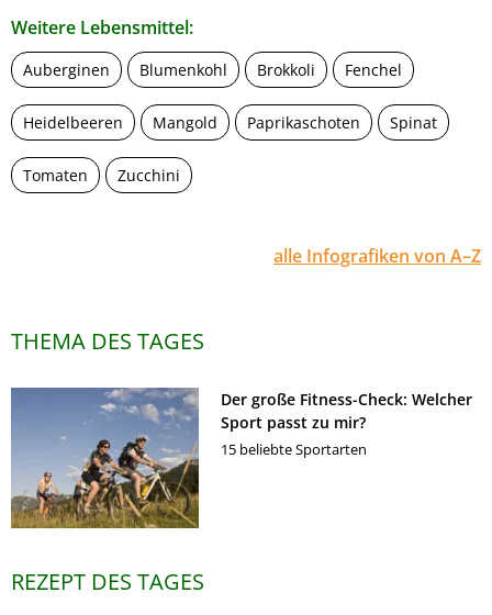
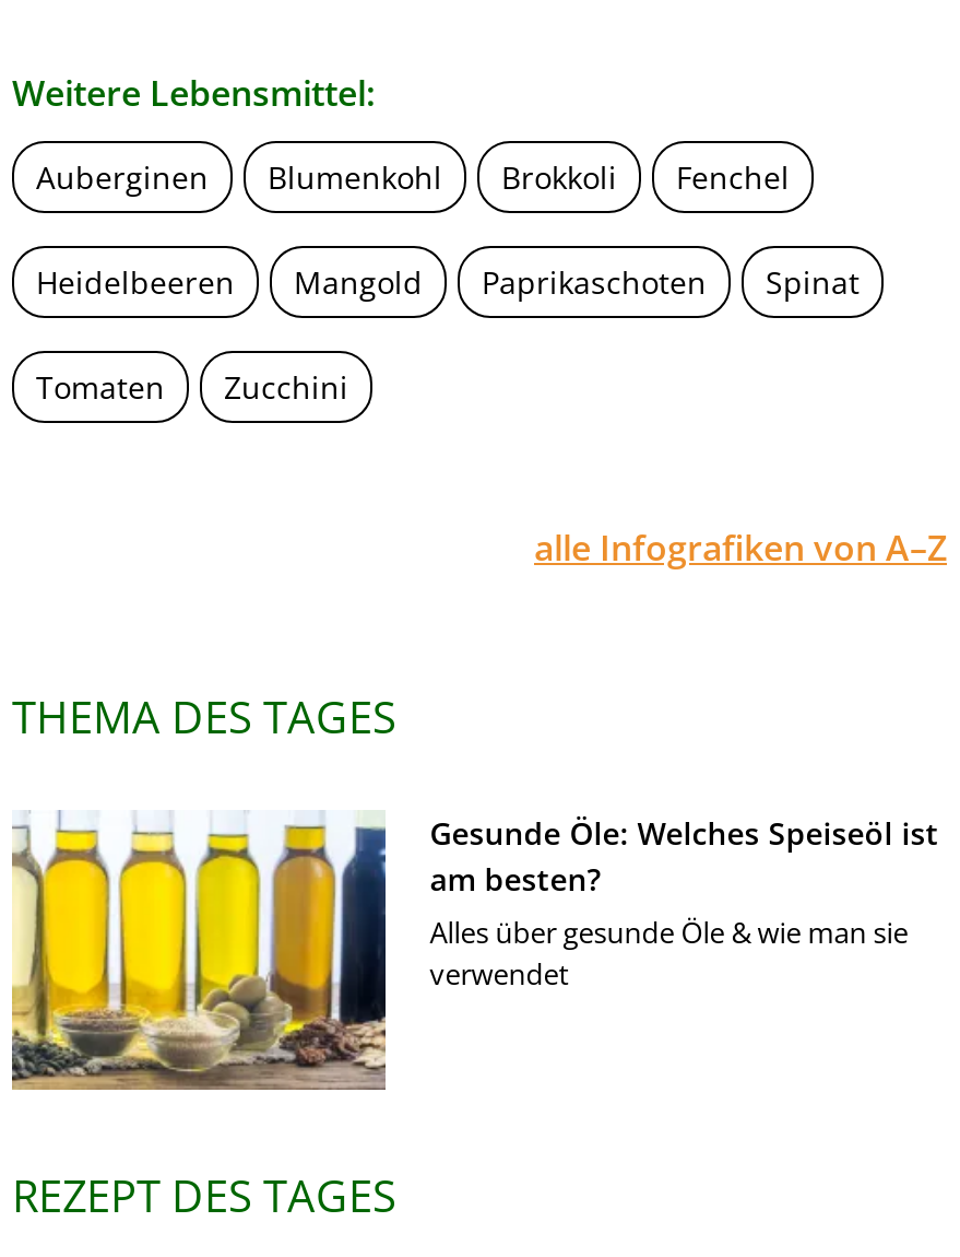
- [image]
- Der große Fitness-Check: Welcher
- Sport passt zu mir?
- 15 beliebte Sportarten
+ [image]
+ Gesunde Öle: Welches Speiseöl ist
+ am besten?
+ Alles über gesunde Öle & wie man sie
+ verwendet
